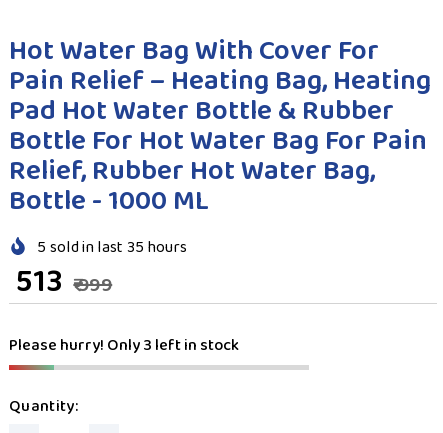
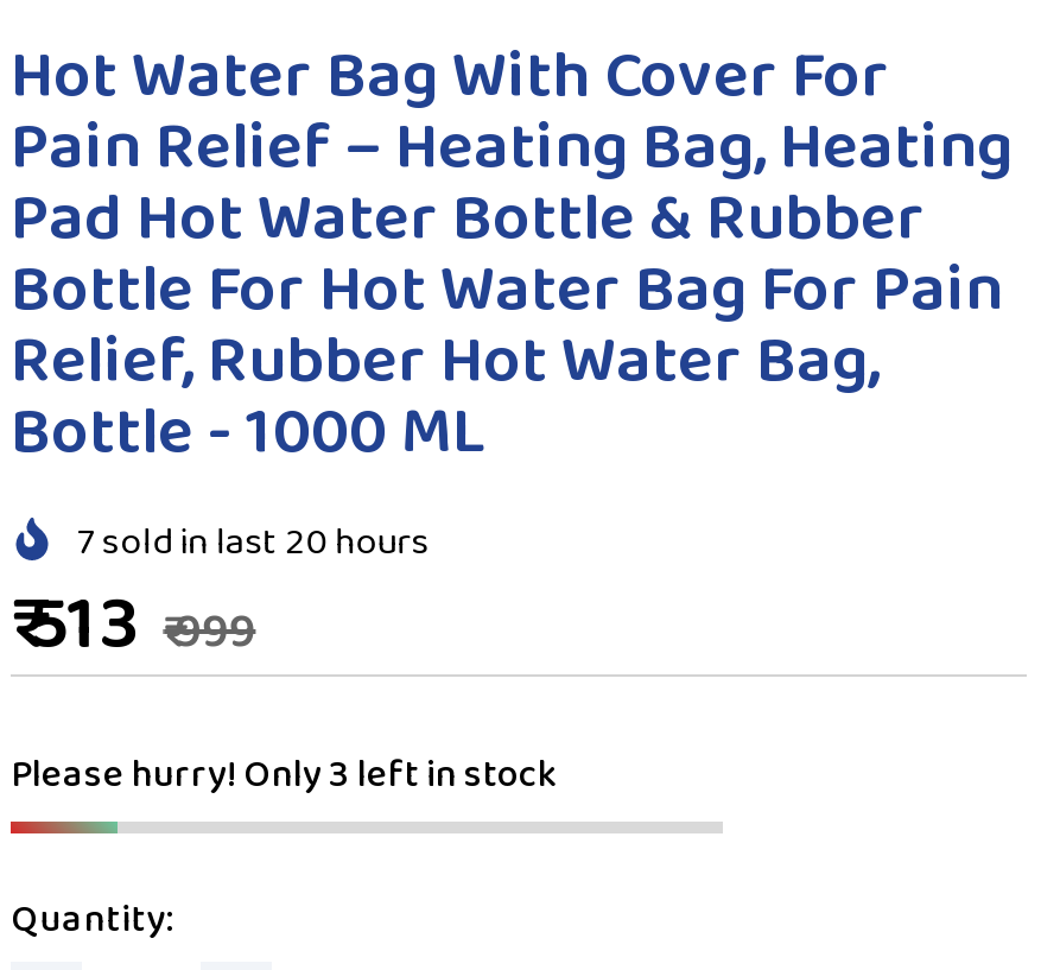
- 5sold in last 35 hours
+ 7sold in last 20 hours
